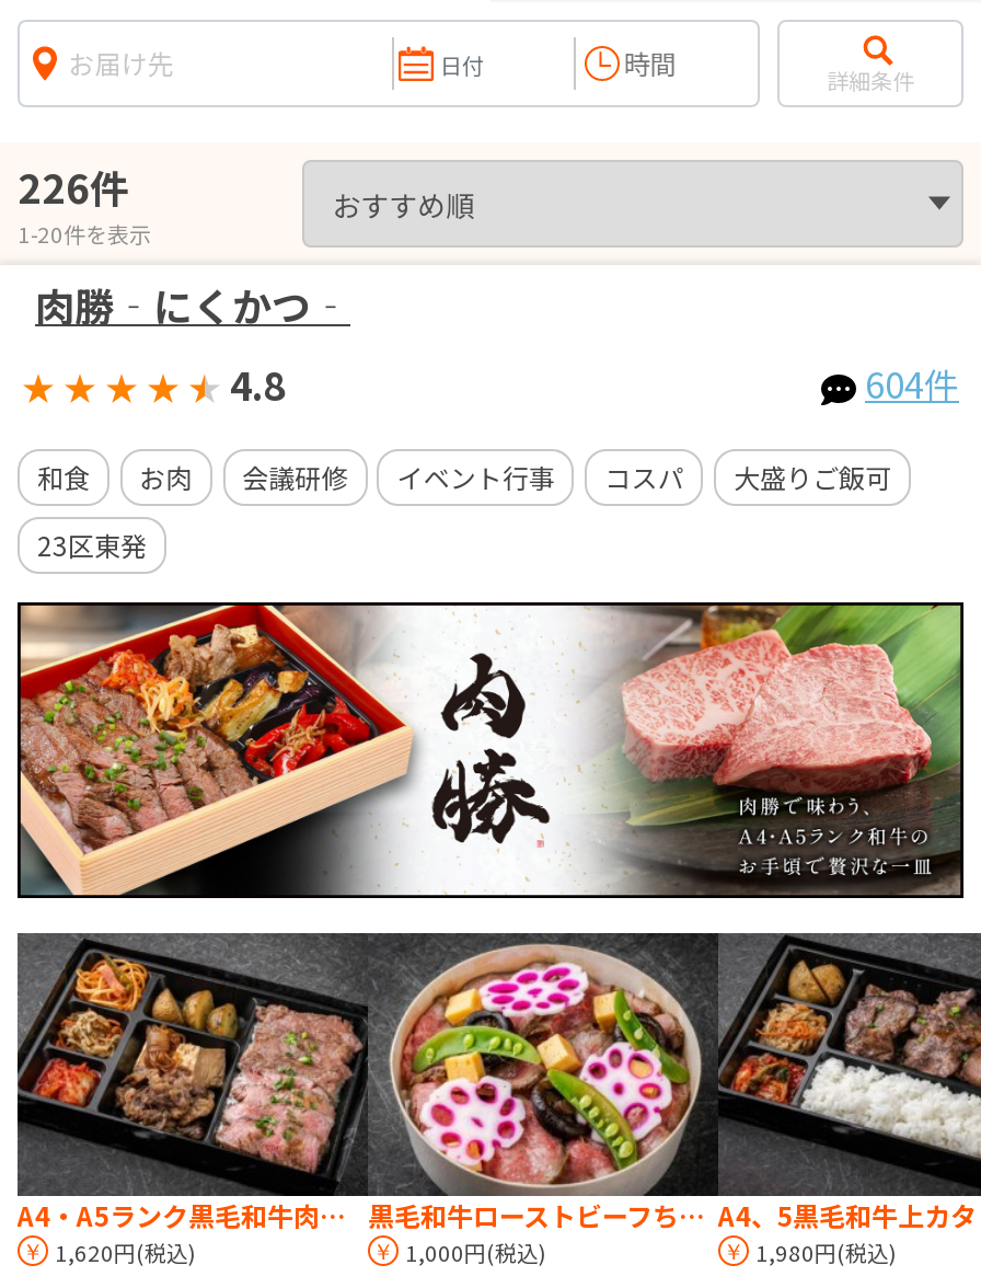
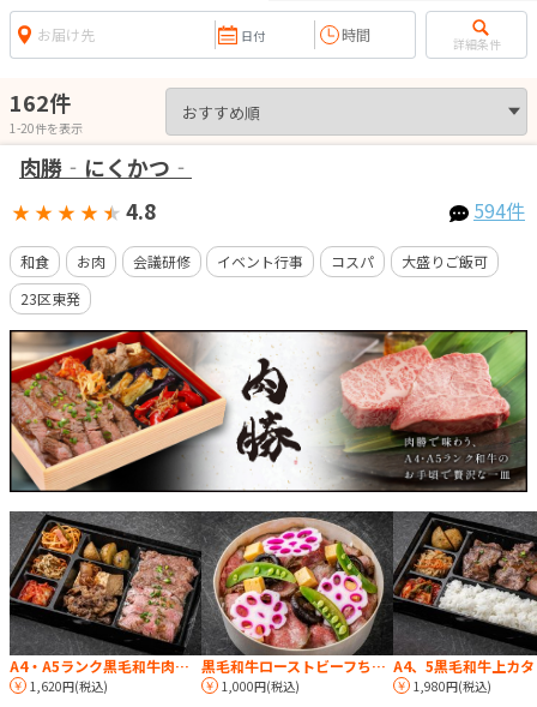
- 226件
+ 162件

- 604件
+ 594件
